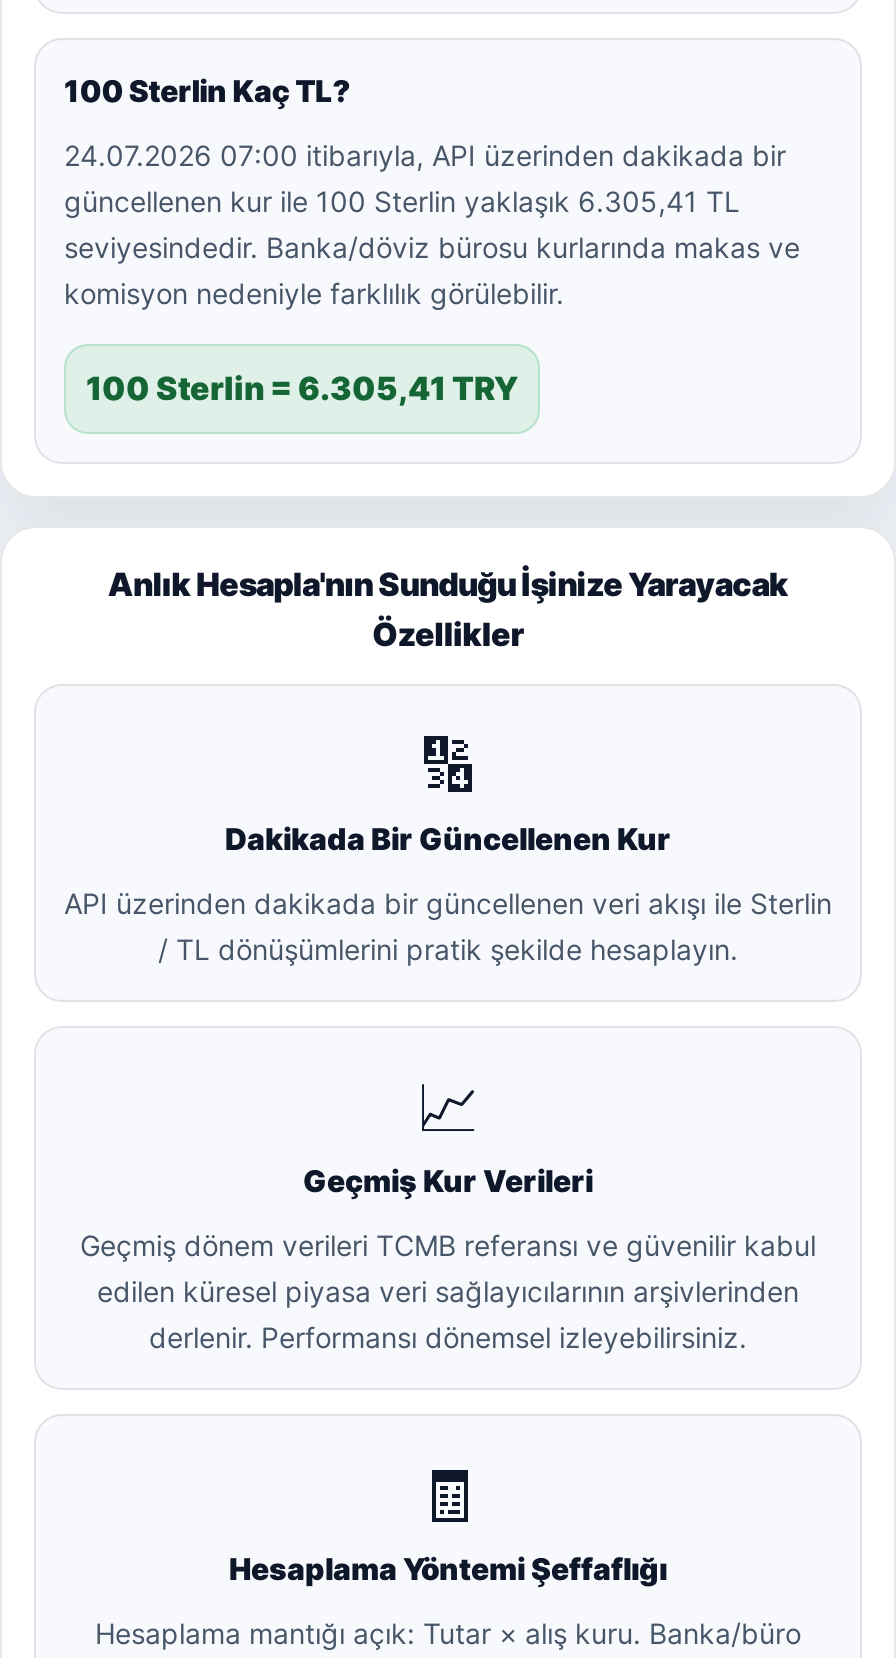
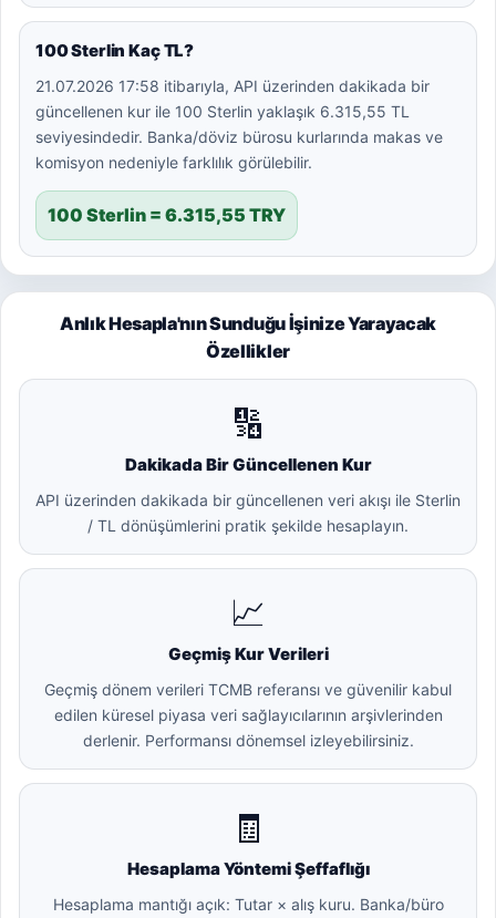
- 24.07.2026 07:00 itibarıyla, API üzerinden dakikada bir
+ 21.07.2026 17:58 itibarıyla, API üzerinden dakikada bir

- güncellenen kur ile 100 Sterlin yaklaşık 6.305,41 TL
+ güncellenen kur ile 100 Sterlin yaklaşık 6.315,55 TL

- 100 Sterlin = 6.305,41 TRY
+ 100 Sterlin = 6.315,55 TRY
